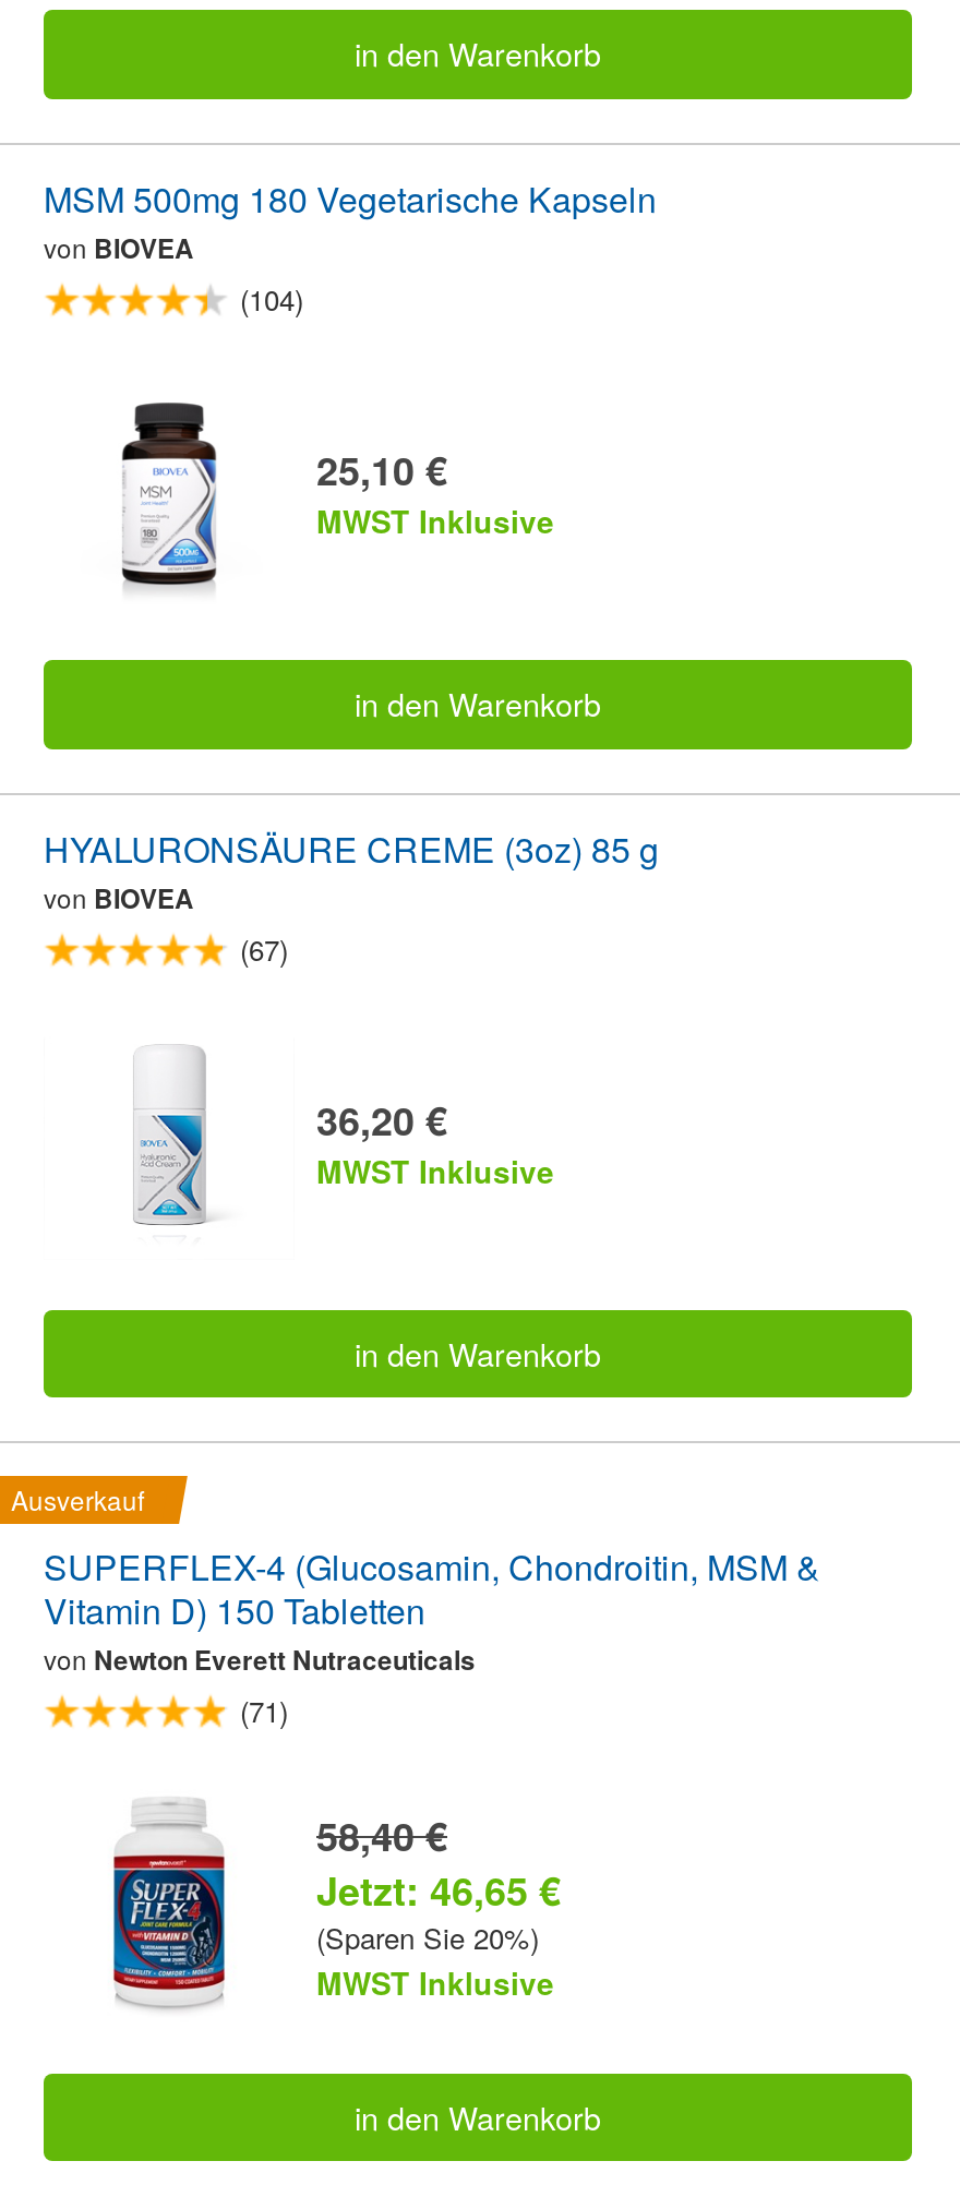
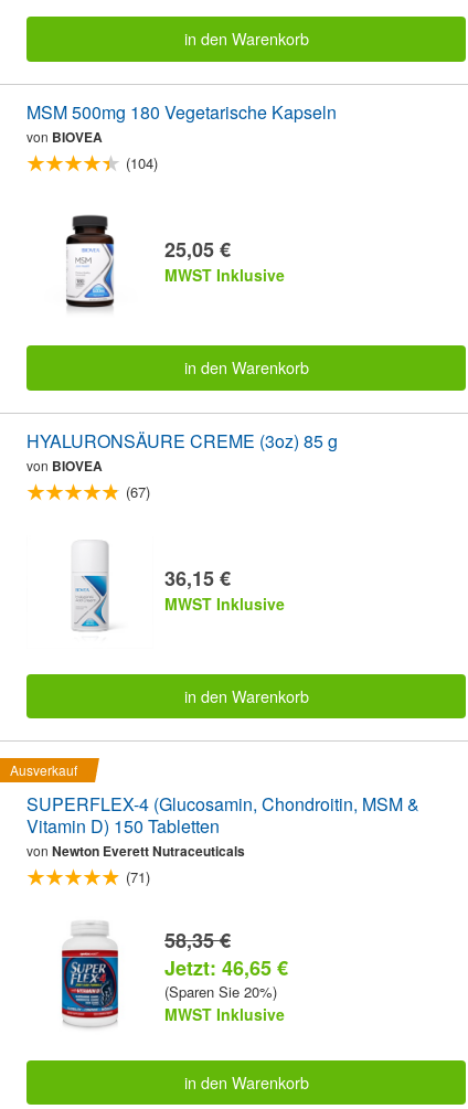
- 25,10 €
+ 25,05 €

- 36,20 €
+ 36,15 €

- 58,40 €
+ 58,35 €
